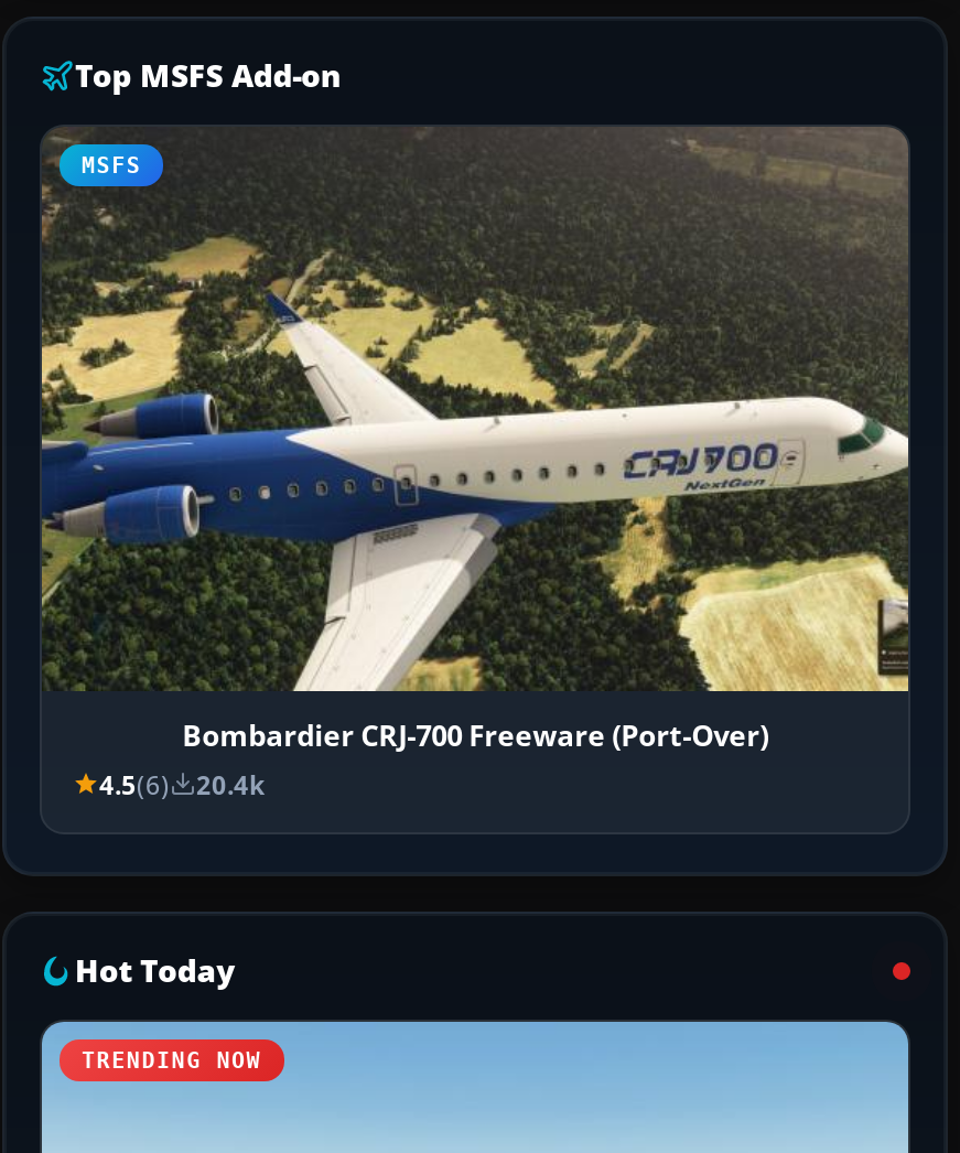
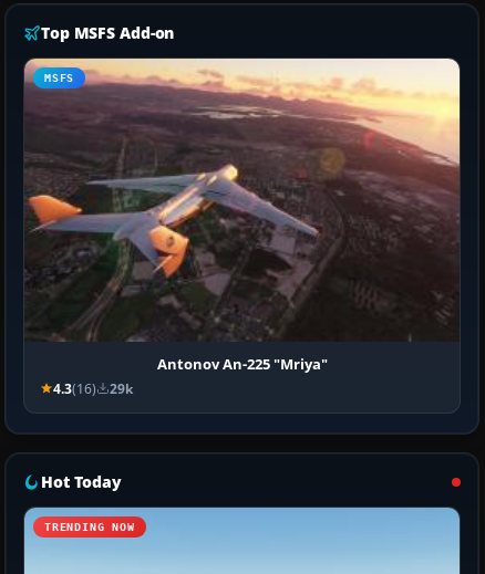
- [image]
- Bombardier CRJ-700 Freeware (Port-Over)
- 4.5(6)
- 20.4k
+ [image]
+ Antonov An-225 "Mriya"
+ 4.3(16)
+ 29k
